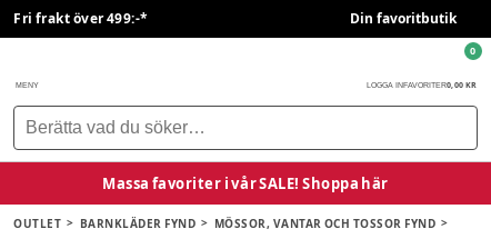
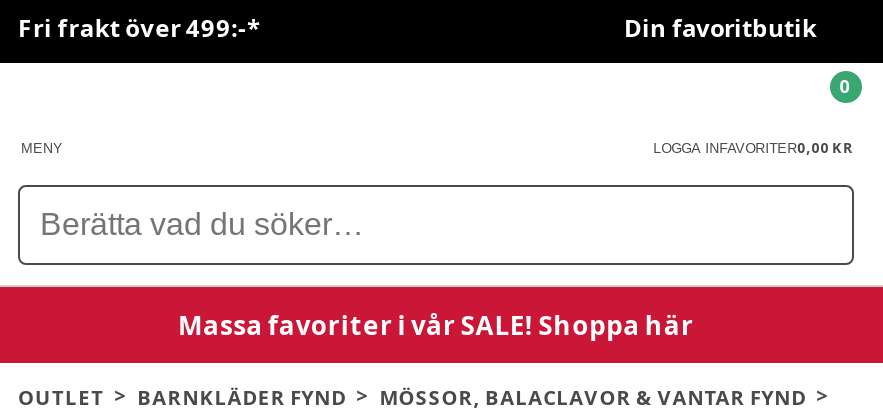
- MÖSSOR, VANTAR OCH TOSSOR FYND
+ MÖSSOR, BALACLAVOR & VANTAR FYND
